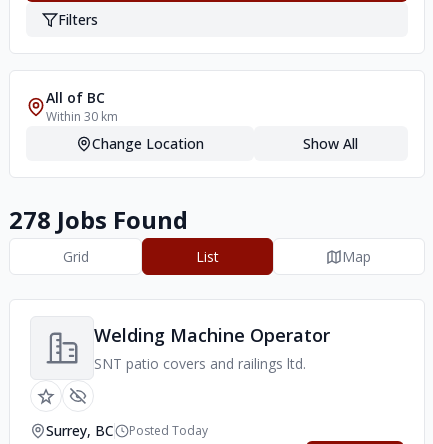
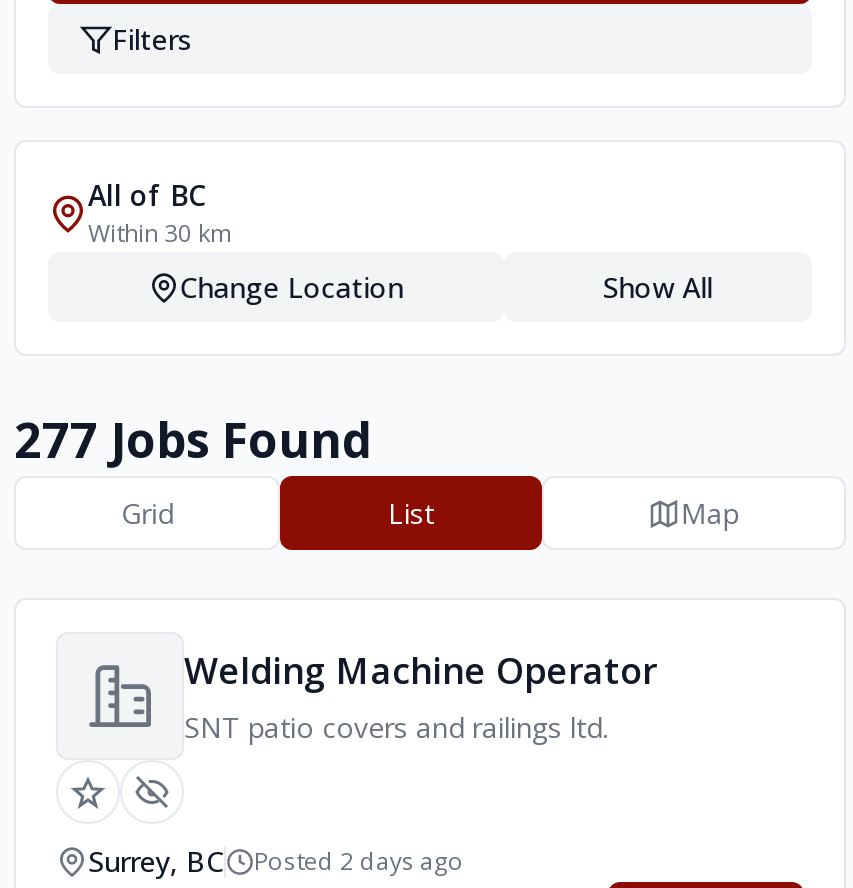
- 278 Jobs Found
+ 277 Jobs Found

- Posted Today
+ Posted 2 days ago
